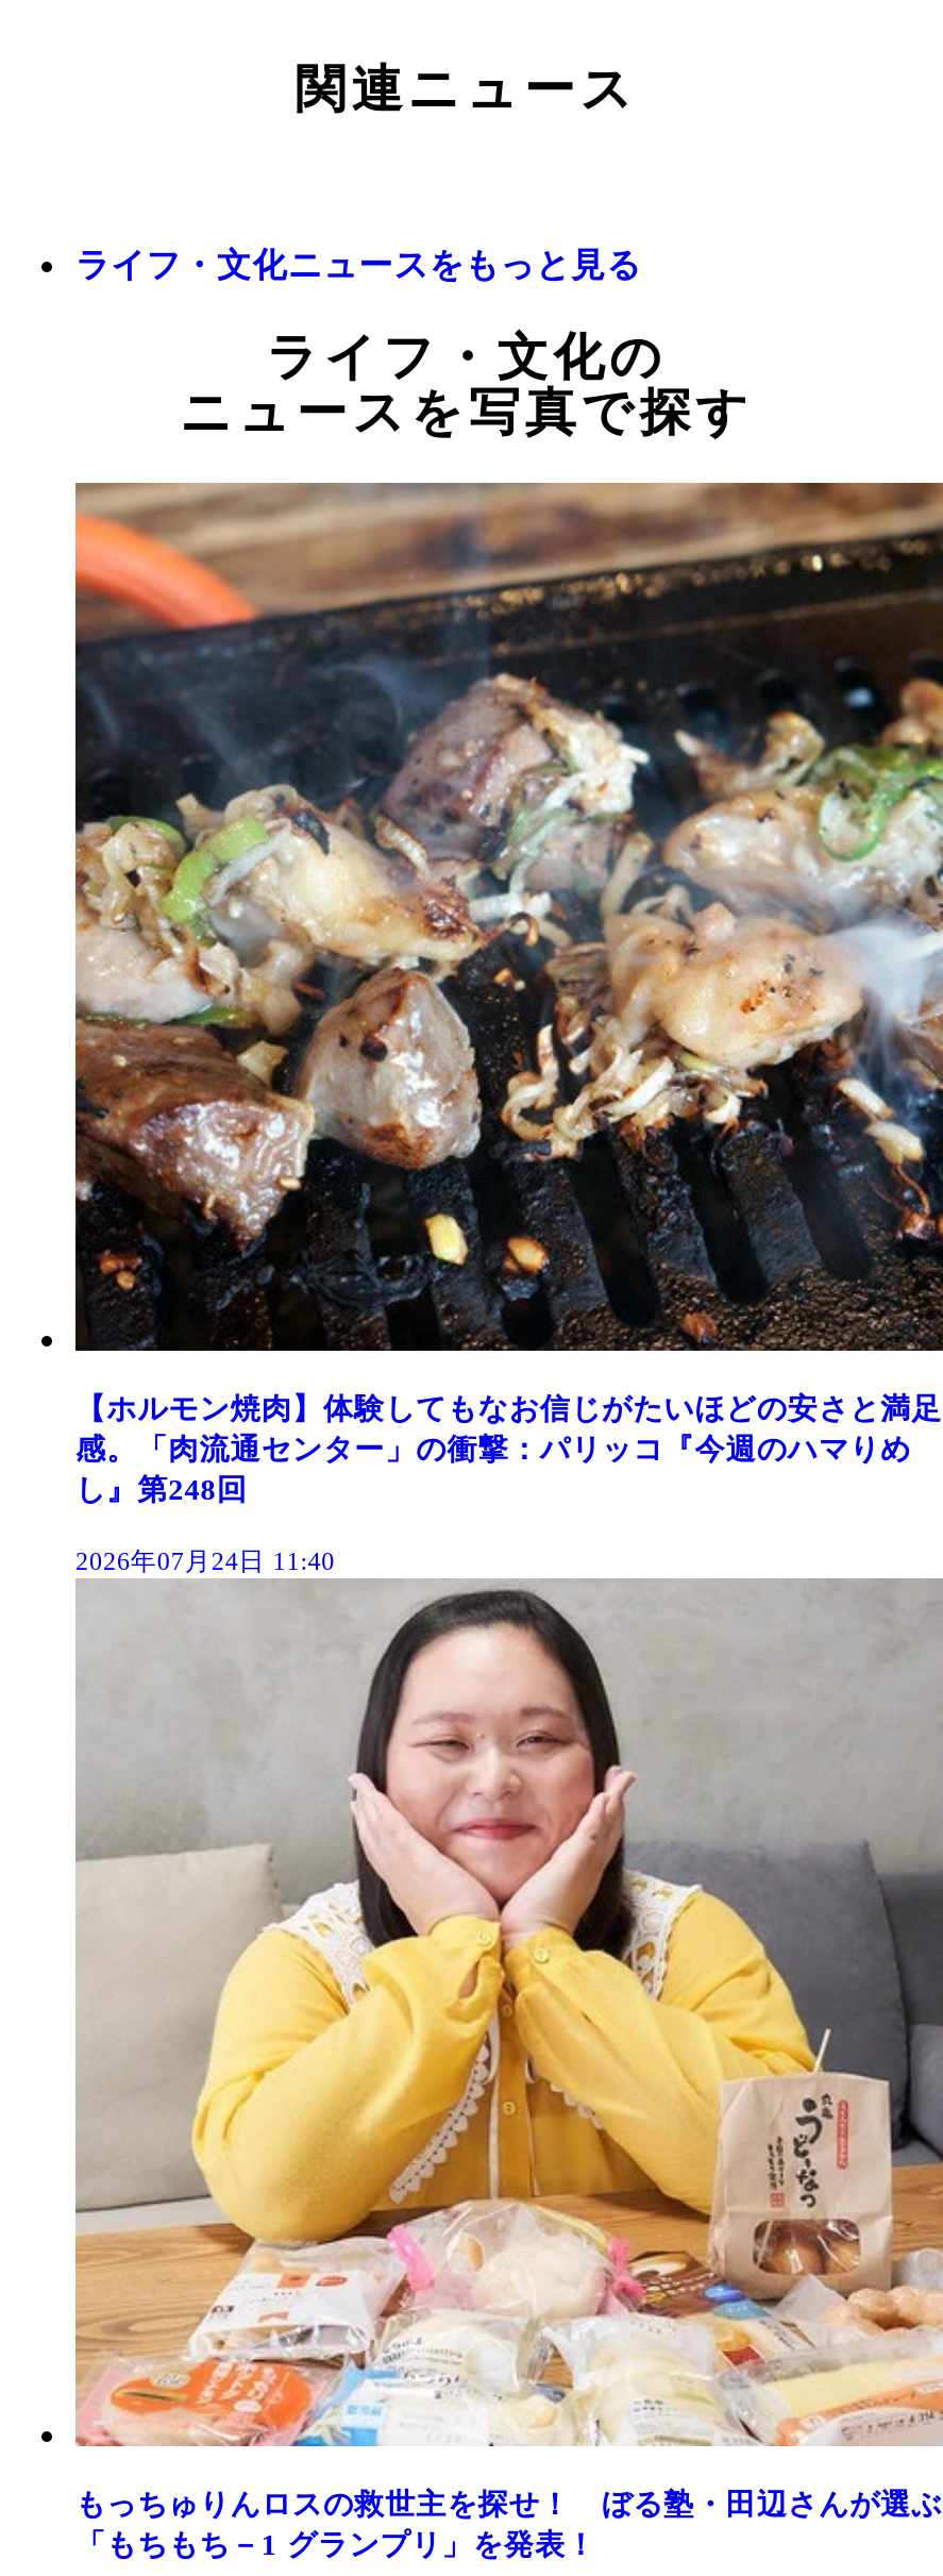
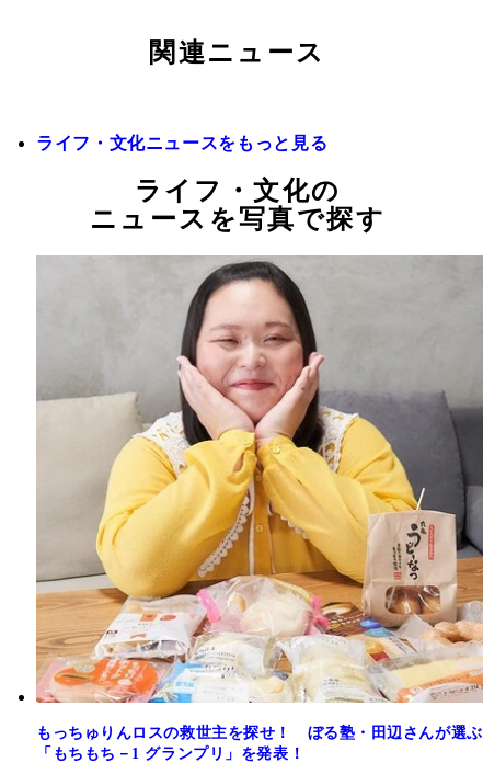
- [image]
- 【ホルモン焼肉】体験してもなお信じがたいほどの安さと満足
- 感。「肉流通センター」の衝撃：パリッコ『今週のハマりめ
- し』第248回
- 2026年07月24日 11:40
